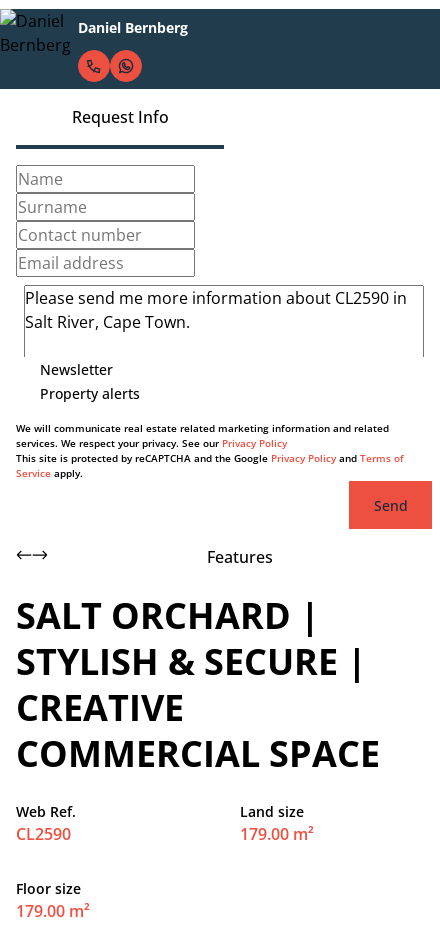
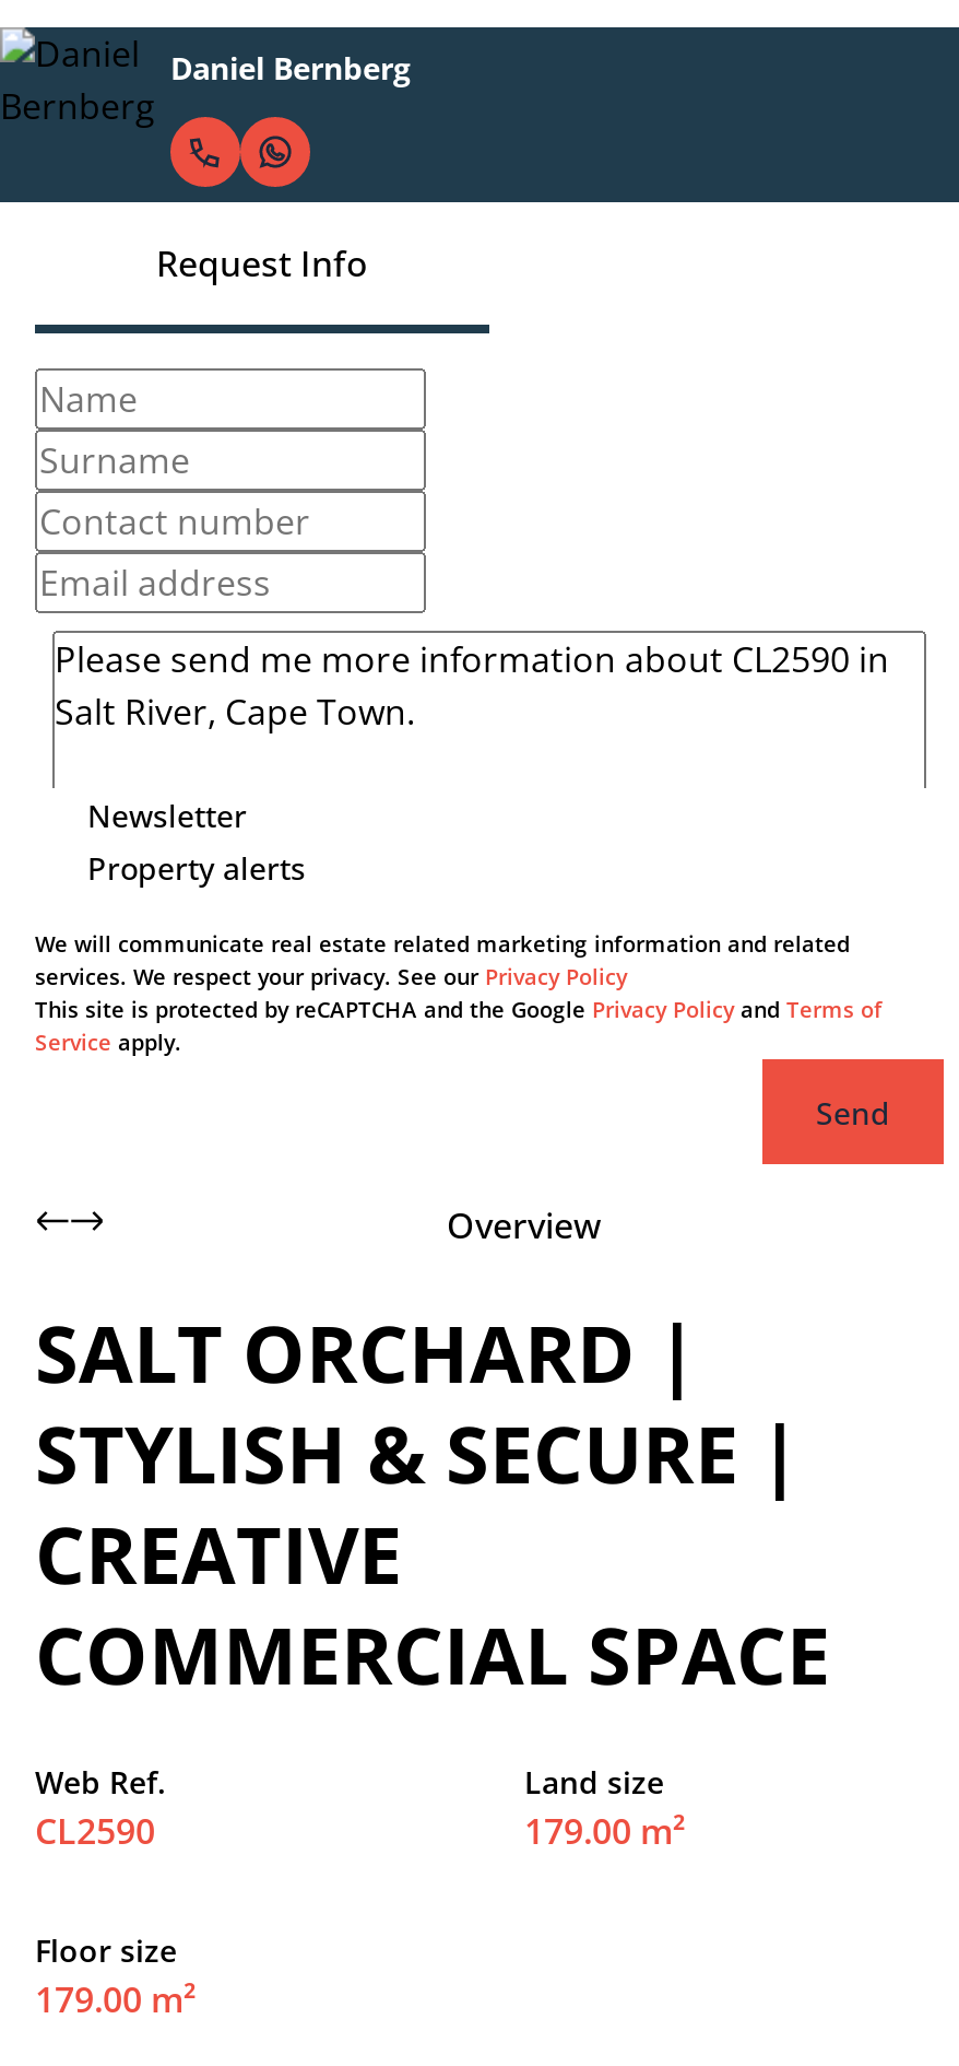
- Features
+ Overview
